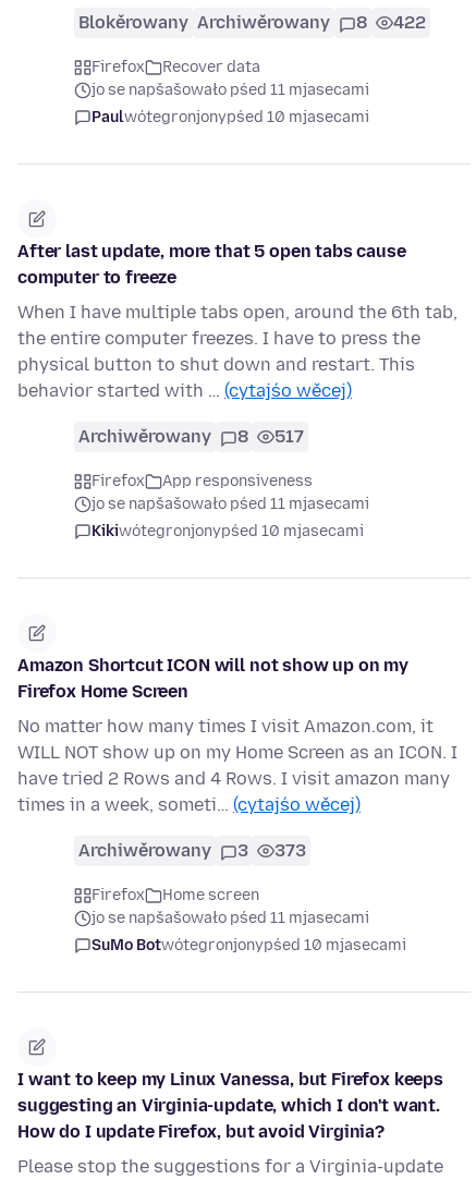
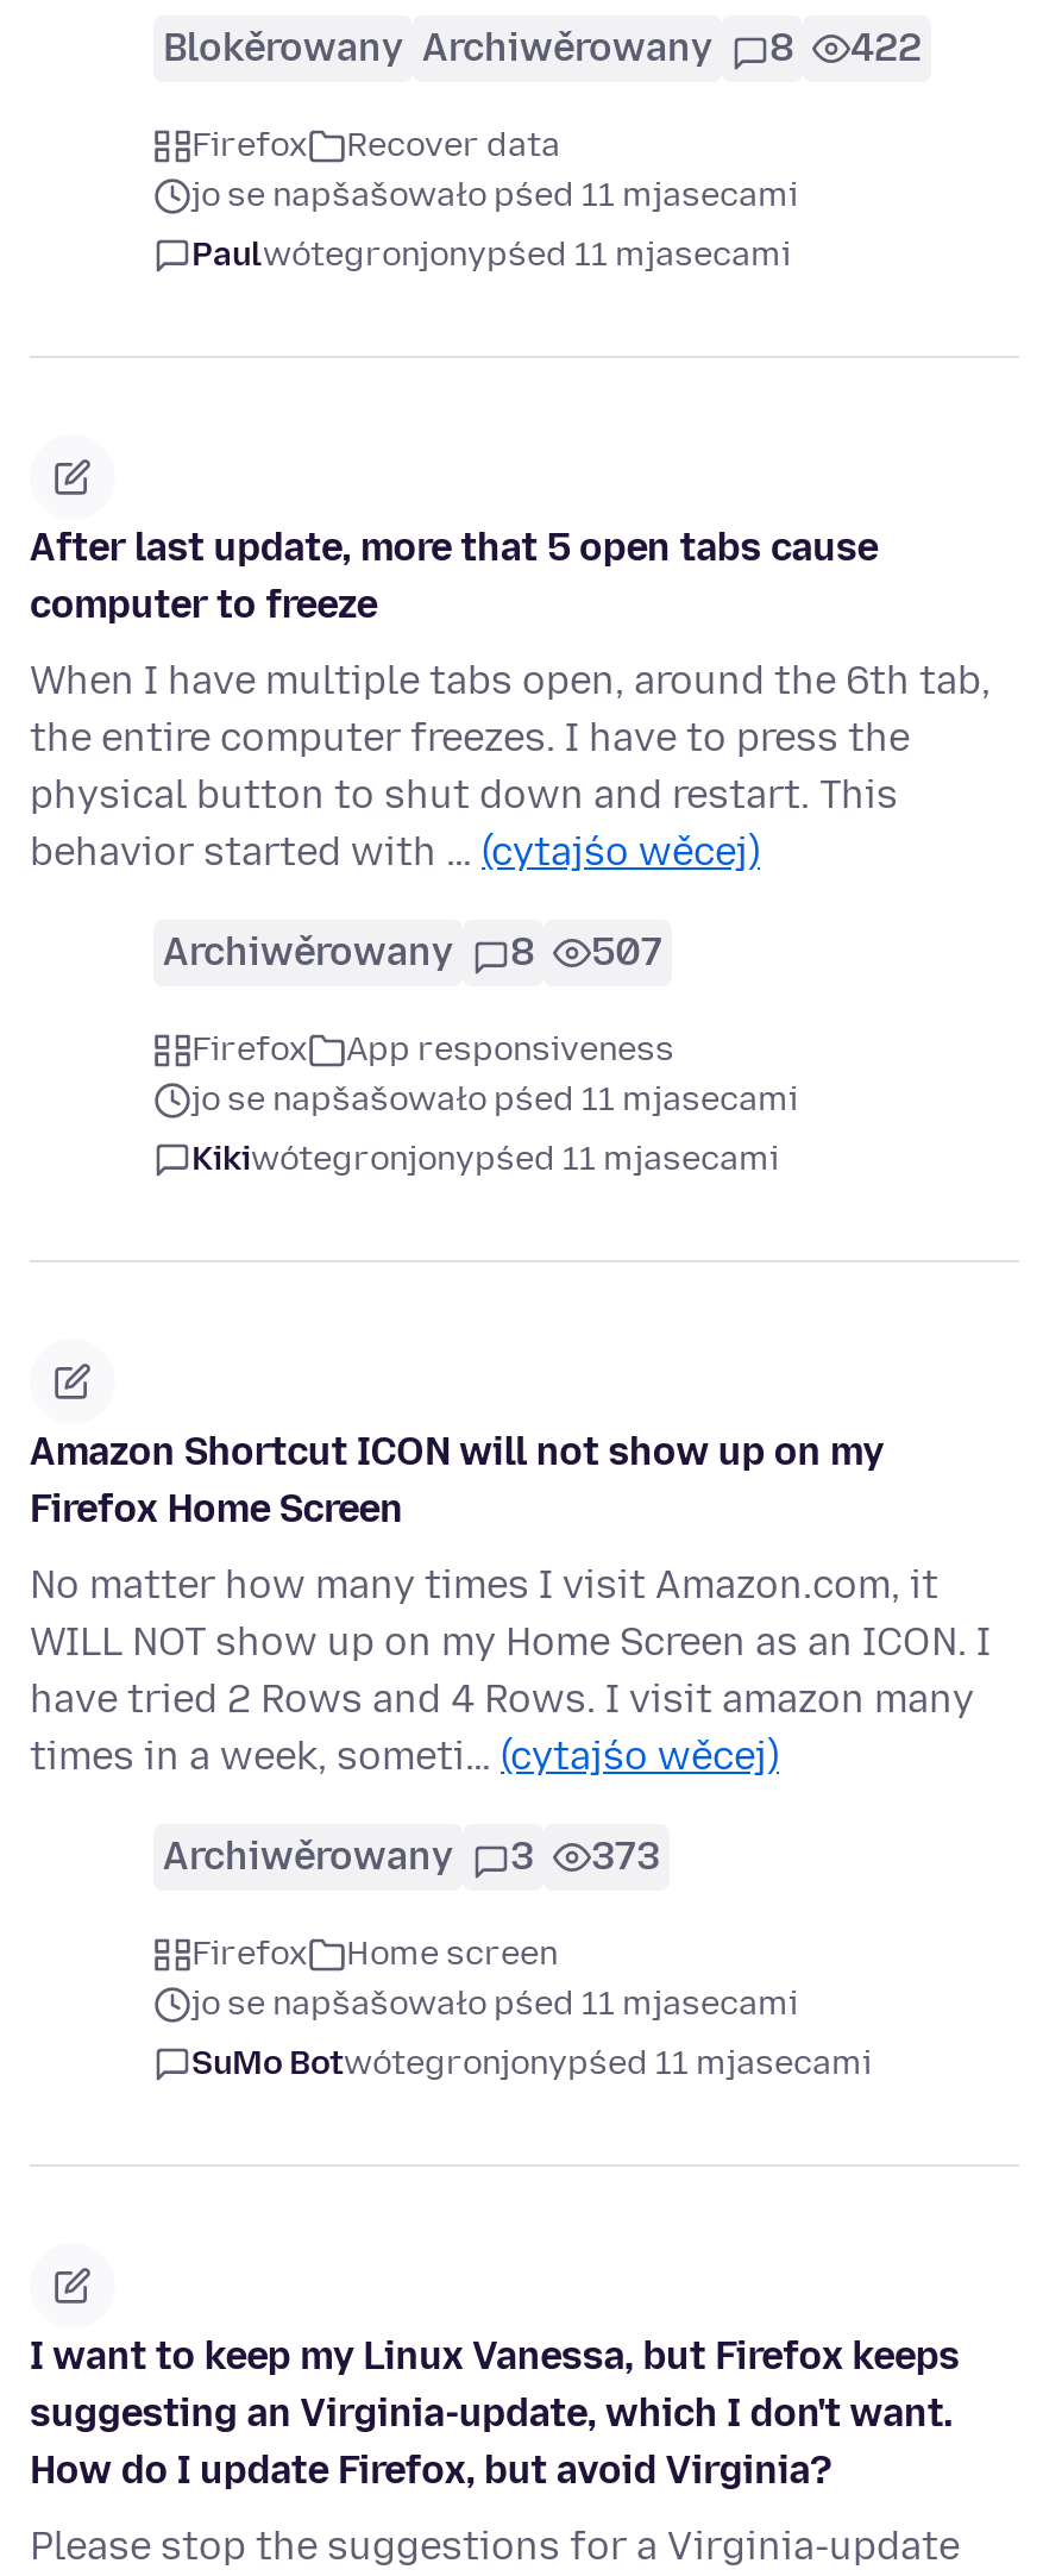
- Paulwótegronjonypśed 10 mjasecami
+ Paulwótegronjonypśed 11 mjasecami

- Archiwěrowany 8 517
+ Archiwěrowany 8 507

- Kikiwótegronjonypśed 10 mjasecami
+ Kikiwótegronjonypśed 11 mjasecami

- SuMo Botwótegronjonypśed 10 mjasecami
+ SuMo Botwótegronjonypśed 11 mjasecami
